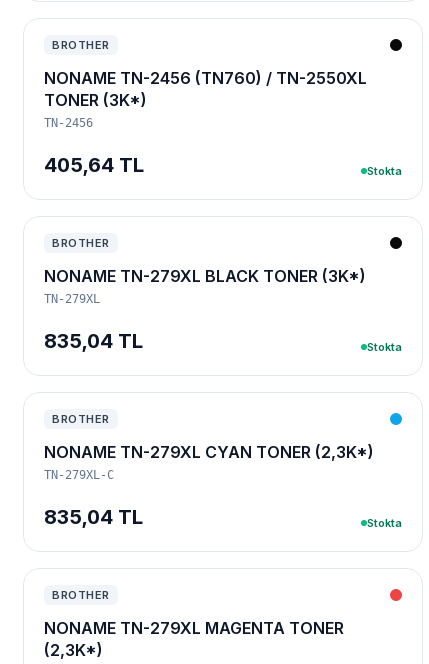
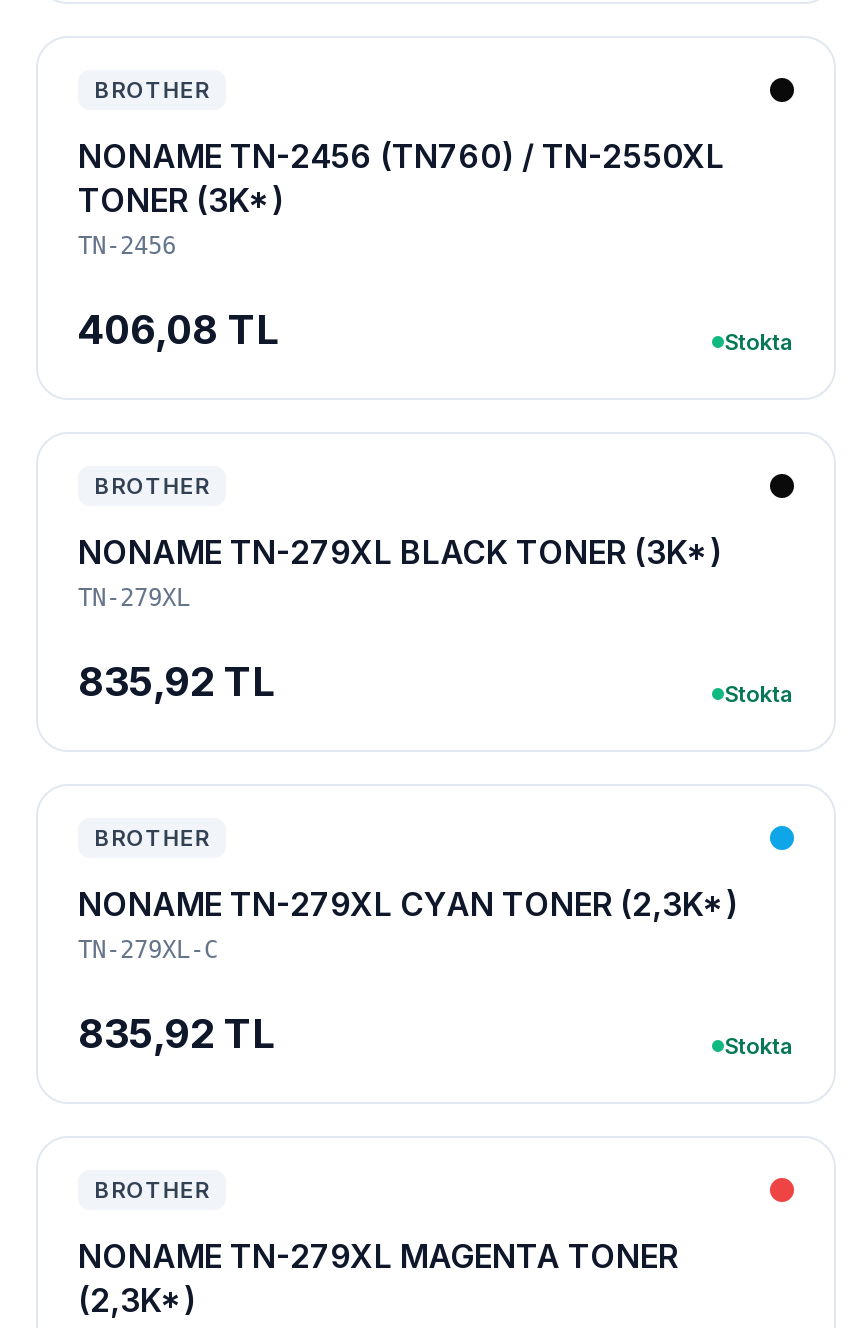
- 405,64 TL
+ 406,08 TL

- 835,04 TL
+ 835,92 TL

- 835,04 TL
+ 835,92 TL
